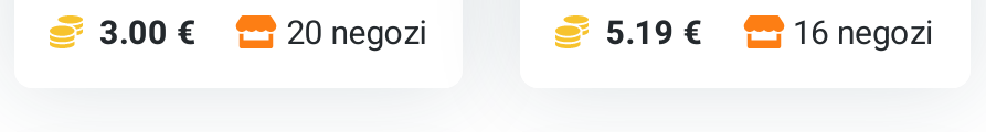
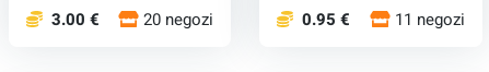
- 5.19 €
- 16 negozi
+ 0.95 €
+ 11 negozi
